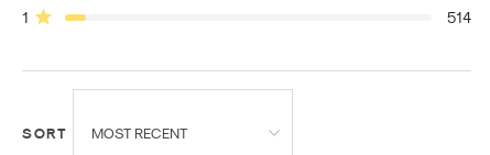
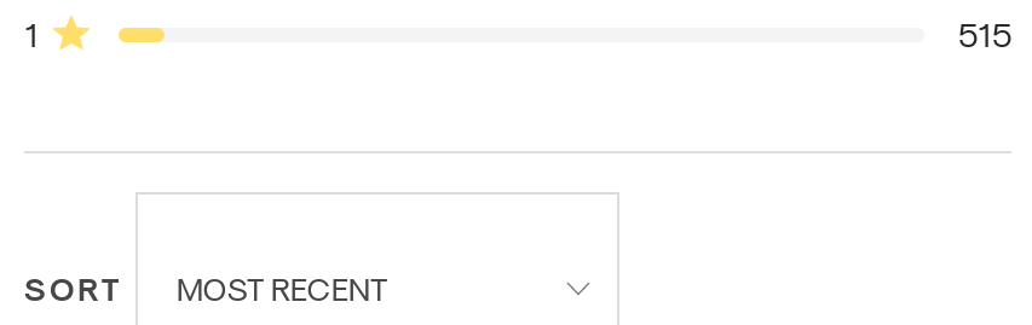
- 514
+ 515
